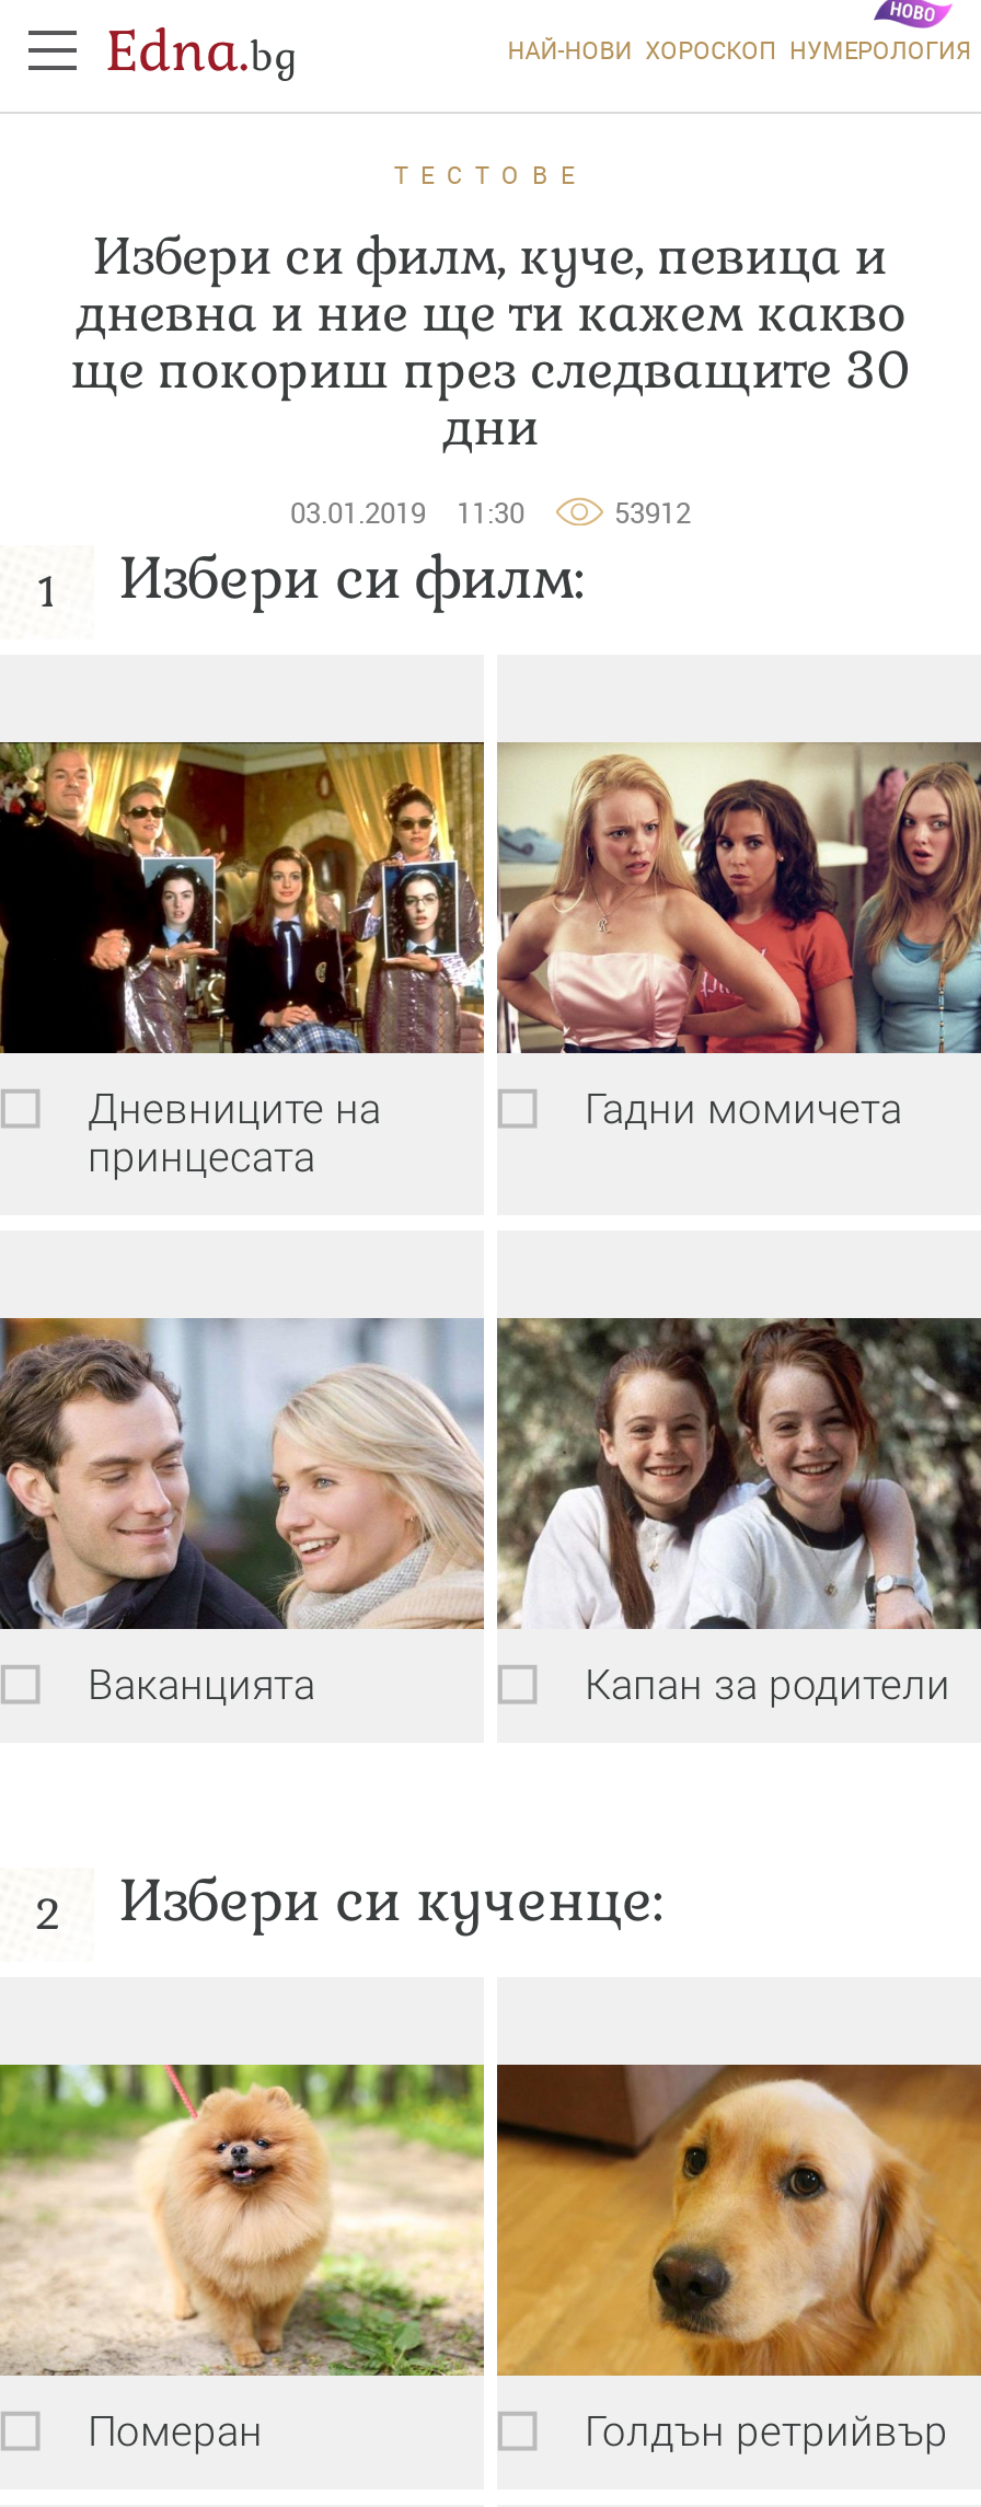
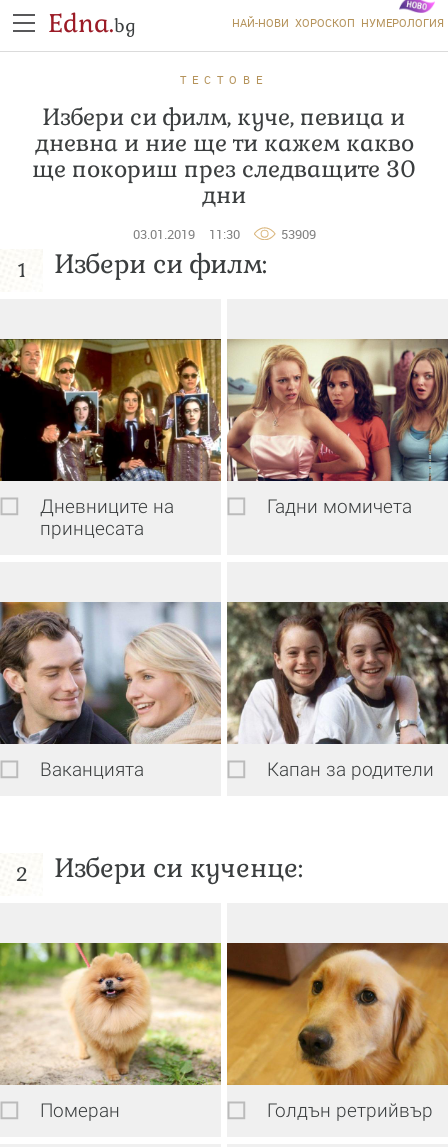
- 53912
+ 53909
